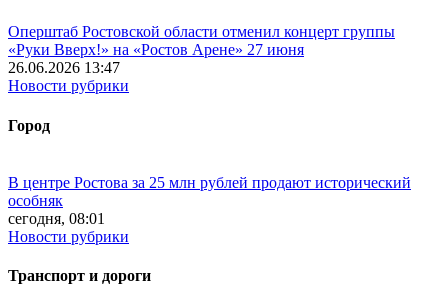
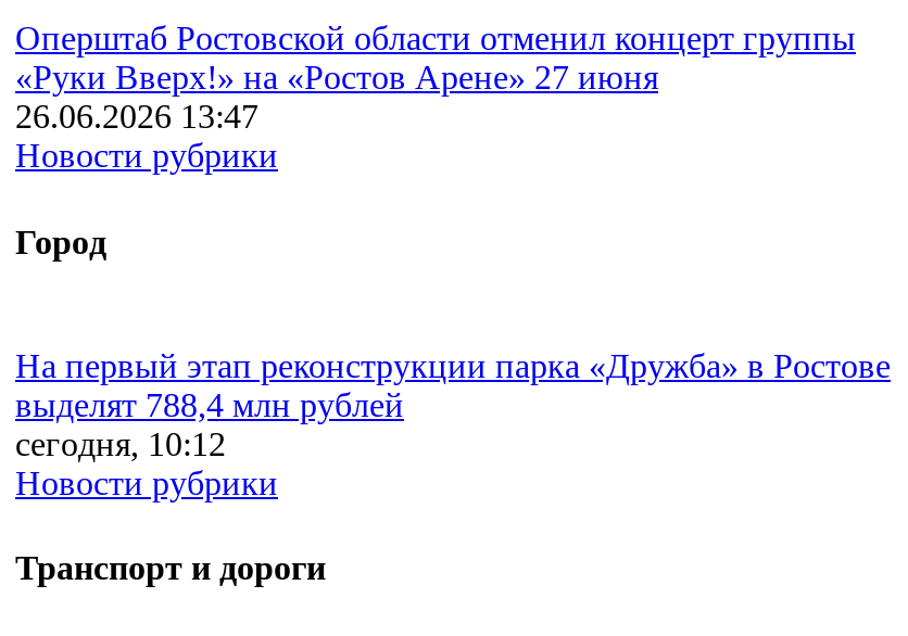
- В центре Ростова за 25 млн рублей продают исторический
- особняк
- сегодня, 08:01
+ На первый этап реконструкции парка «Дружба» в Ростове
+ выделят 788,4 млн рублей
+ сегодня, 10:12
